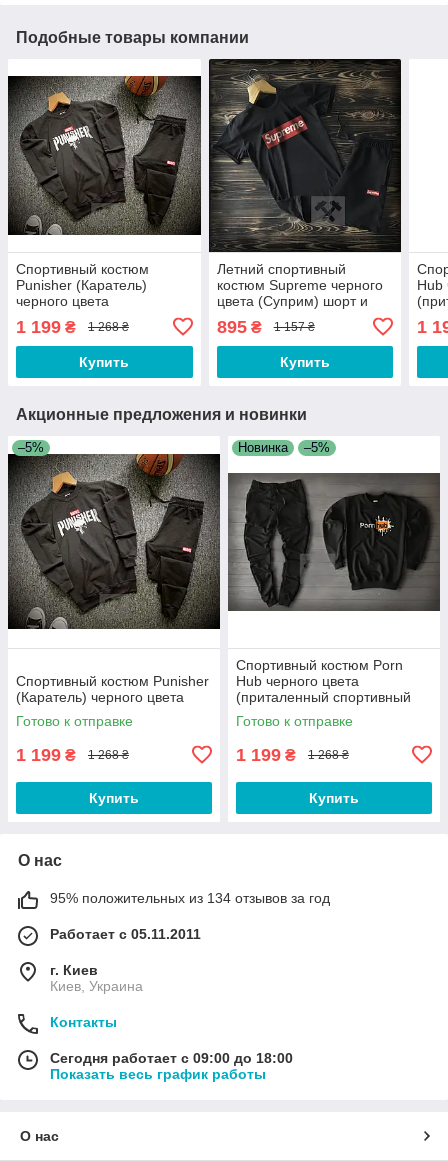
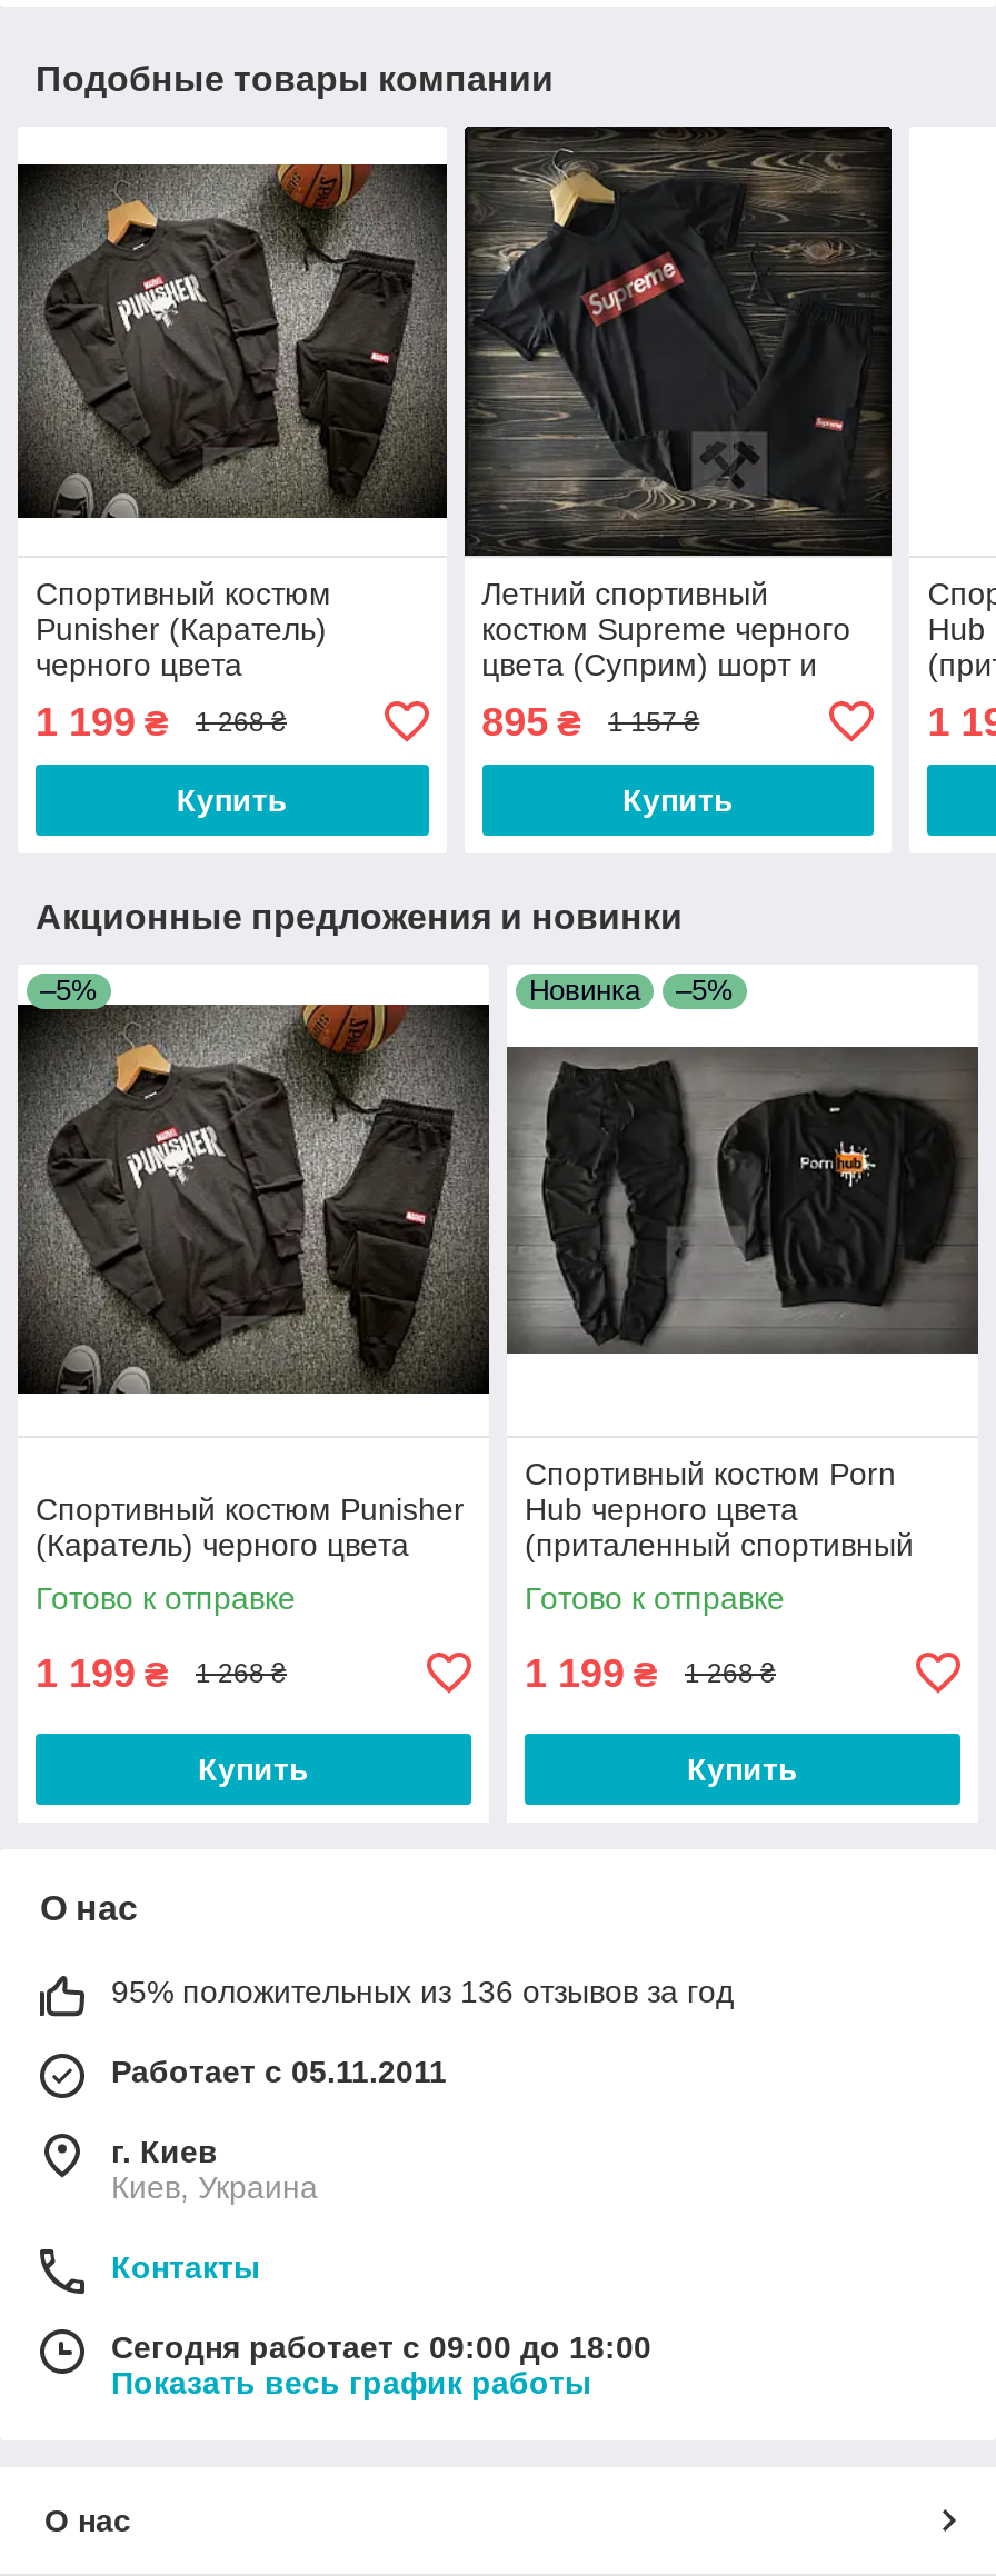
- 95% положительных из 134 отзывов за год
+ 95% положительных из 136 отзывов за год
